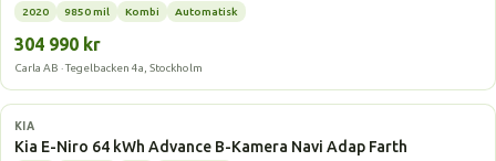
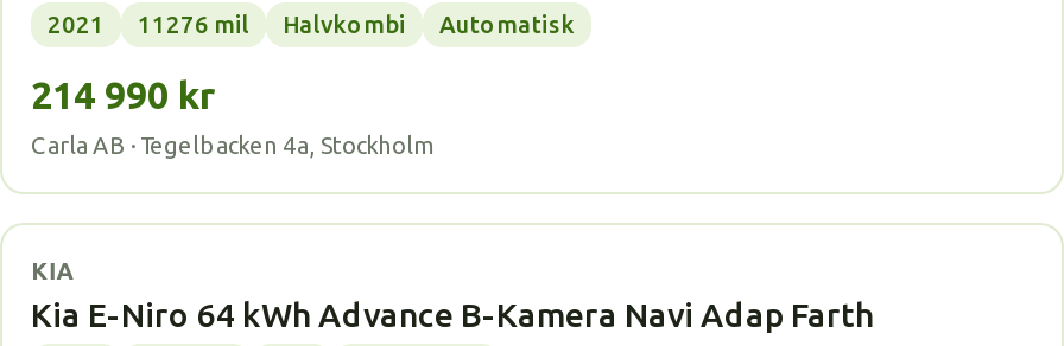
- 2020
- 9850 mil
- Kombi
+ 2021
+ 11276 mil
+ Halvkombi

- 304 990 kr
+ 214 990 kr
